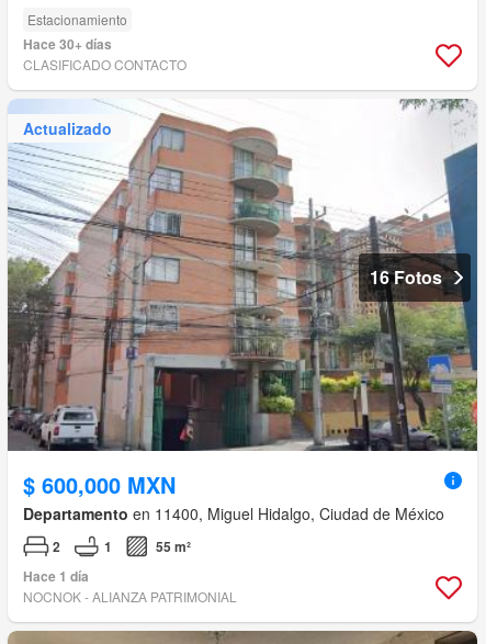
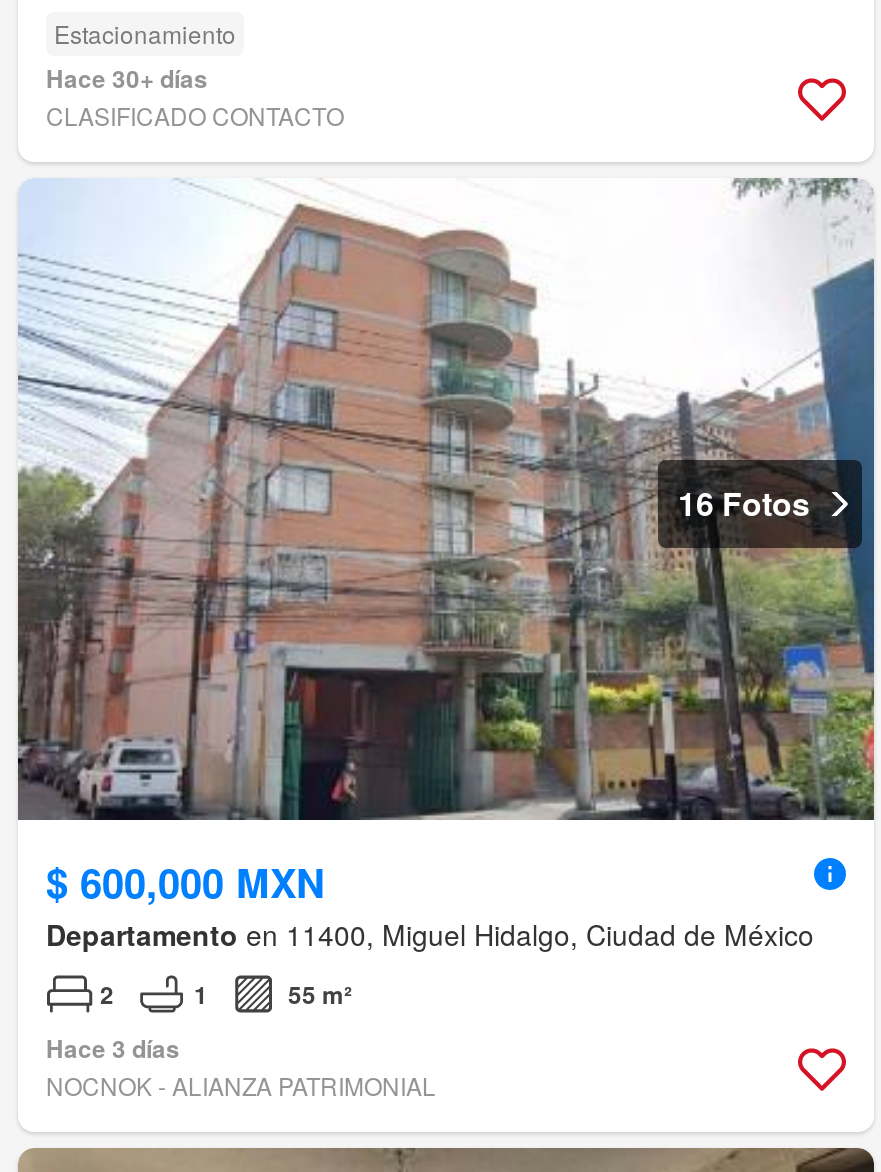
- Actualizado

- Hace 1 día
+ Hace 3 días
